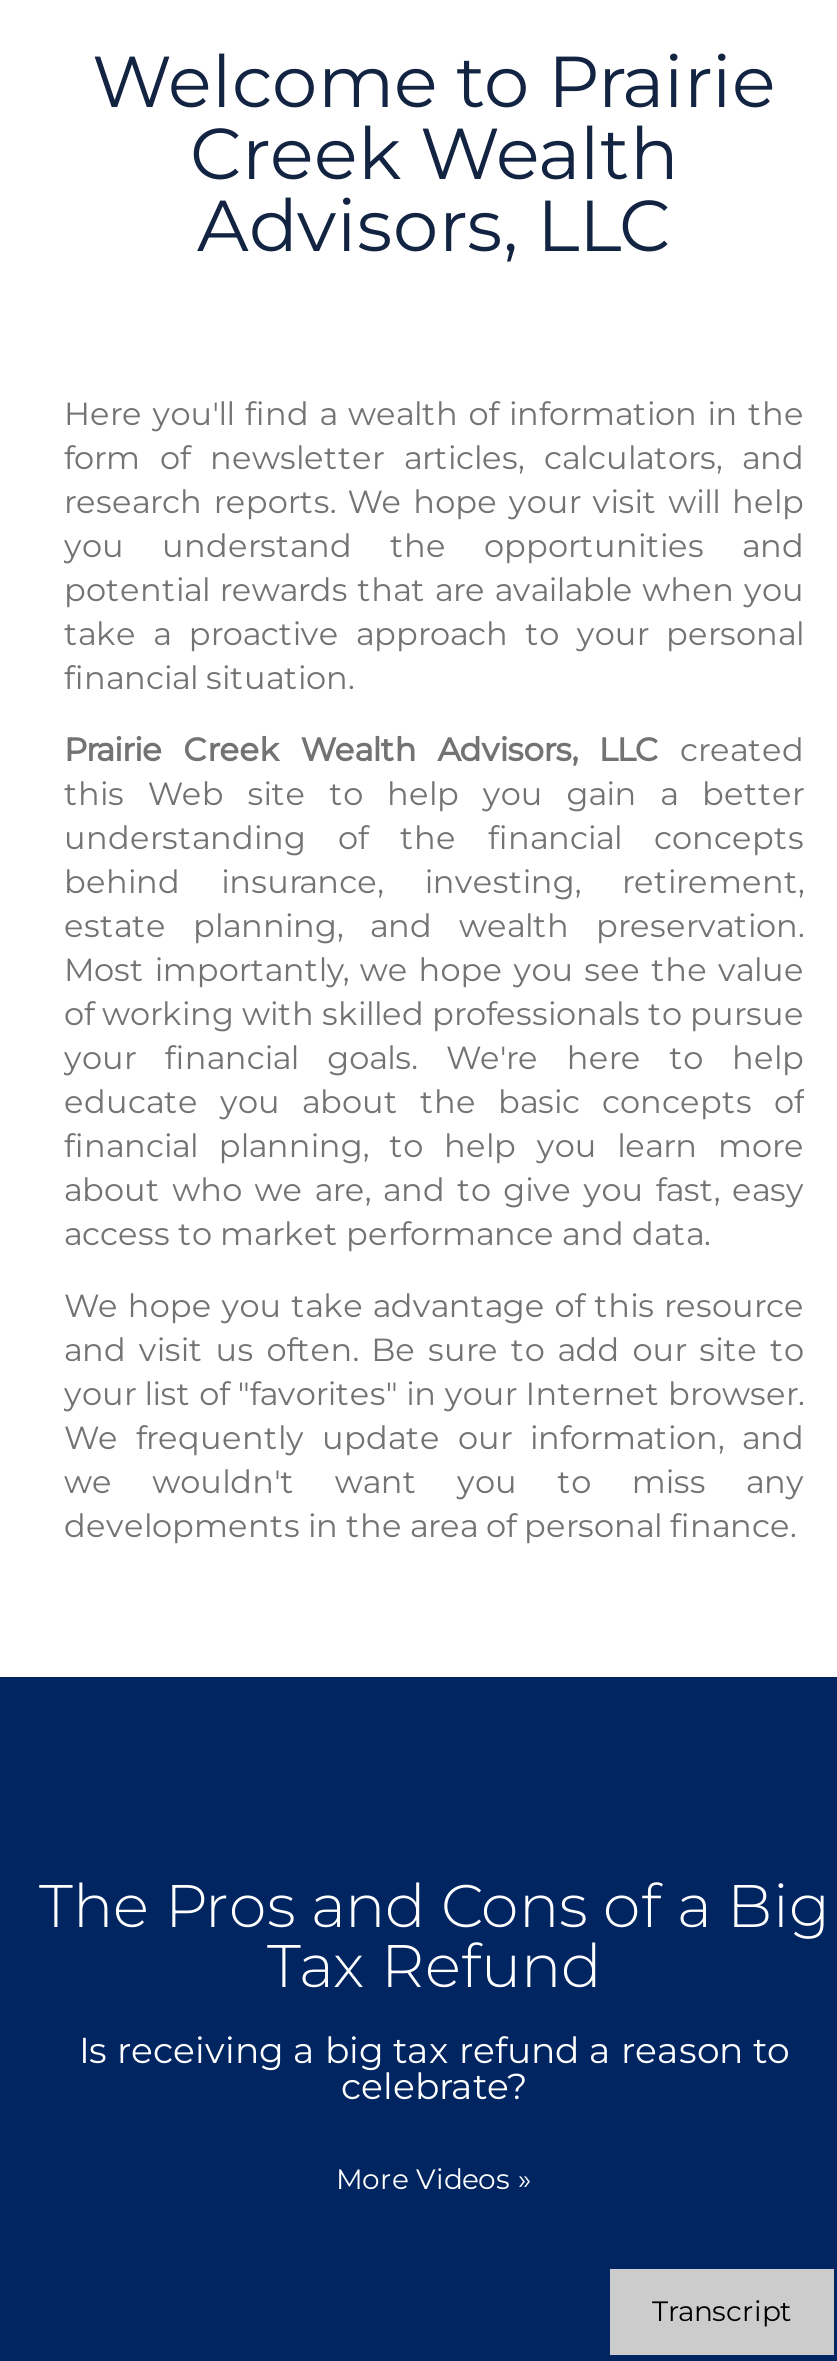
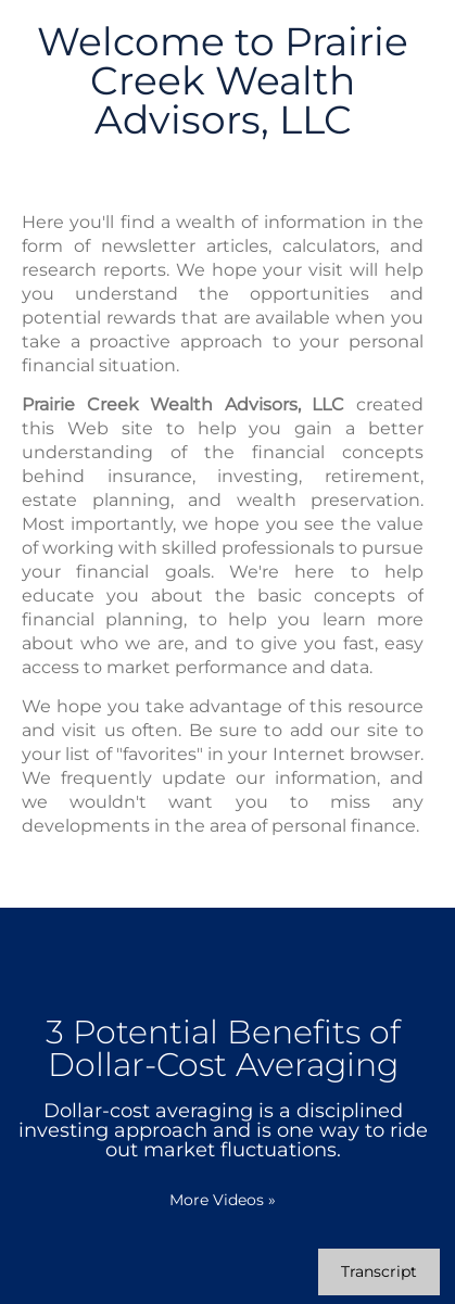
- The Pros and Cons of a Big
- Tax Refund
- Is receiving a big tax refund a reason to
- celebrate?
+ 3 Potential Benefits of
+ Dollar-Cost Averaging
+ Dollar-cost averaging is a disciplined
+ investing approach and is one way to ride
+ out market fluctuations.
